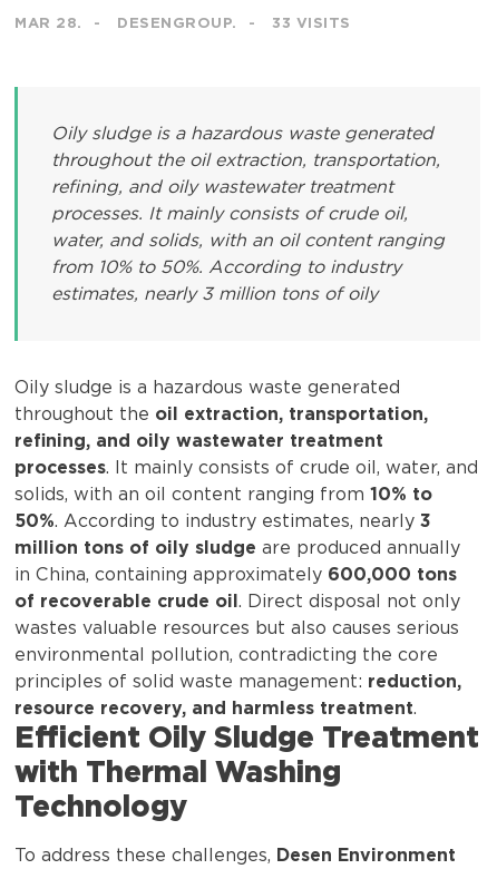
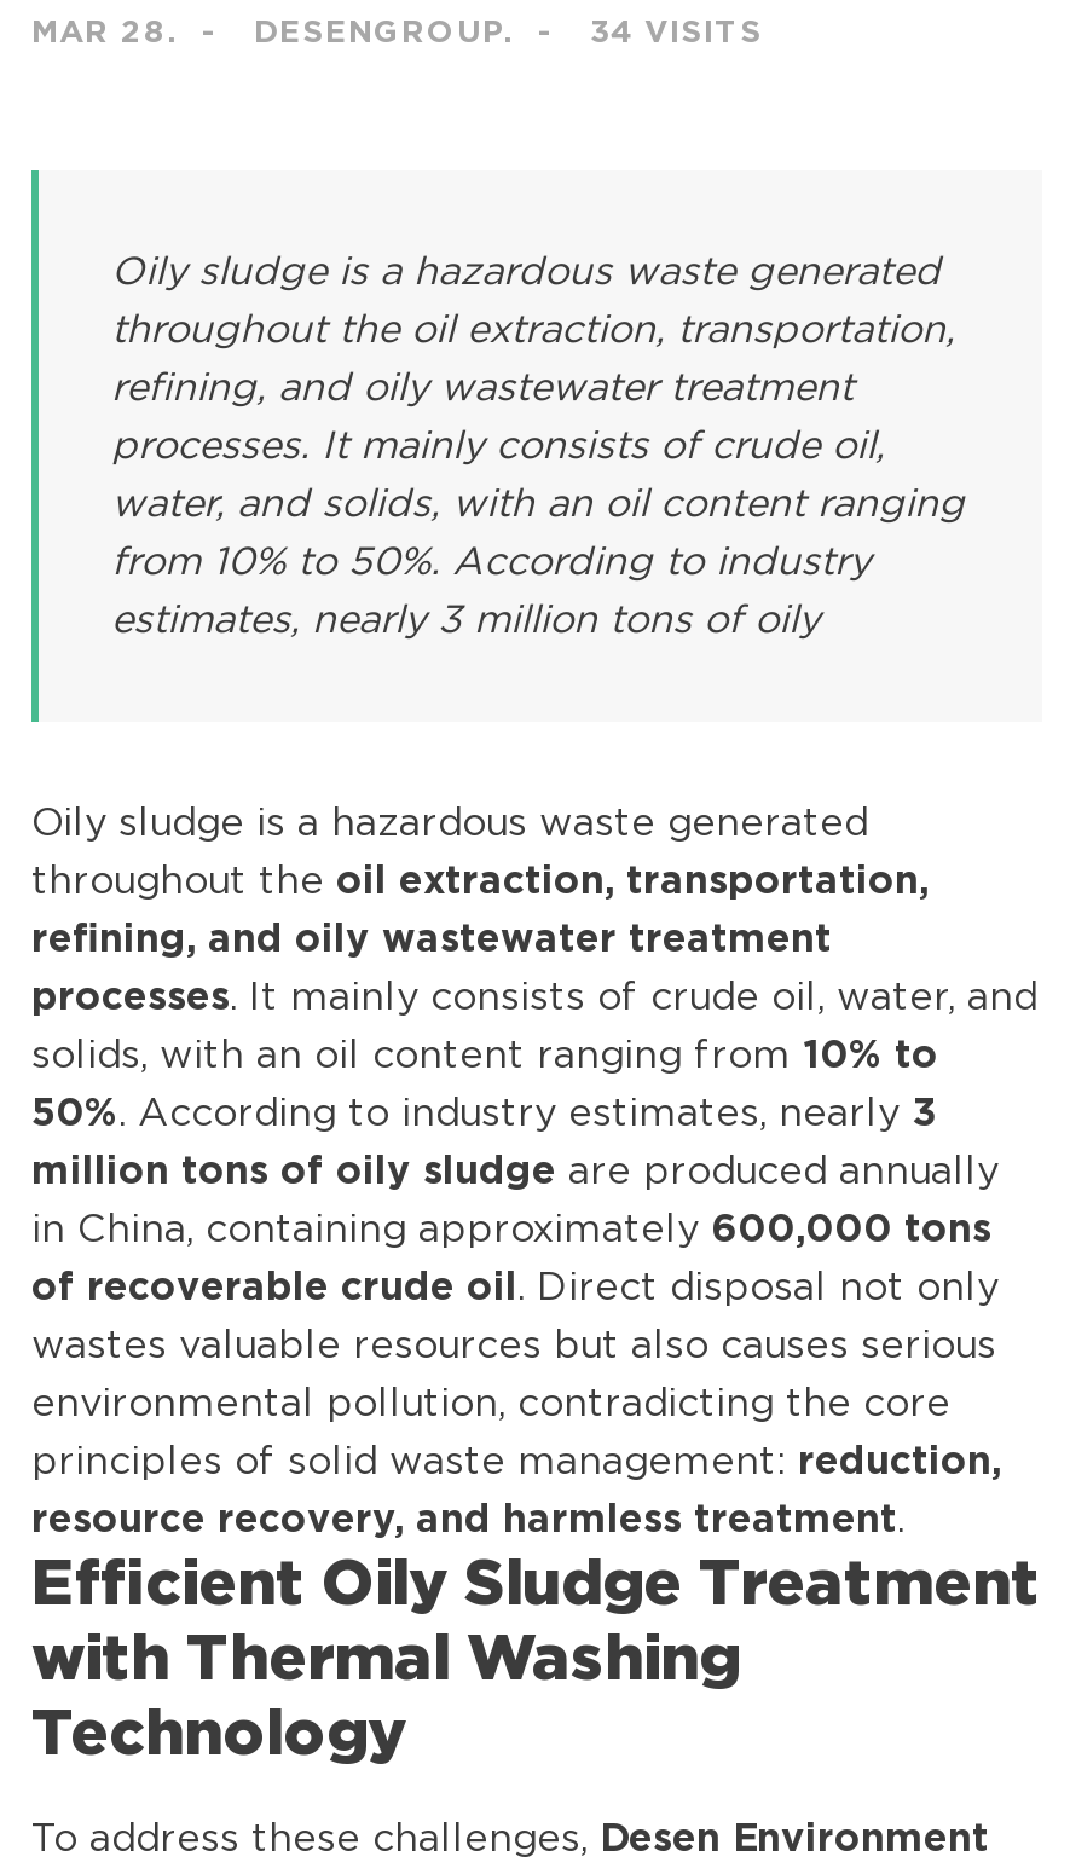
- 33 VISITS
+ 34 VISITS
